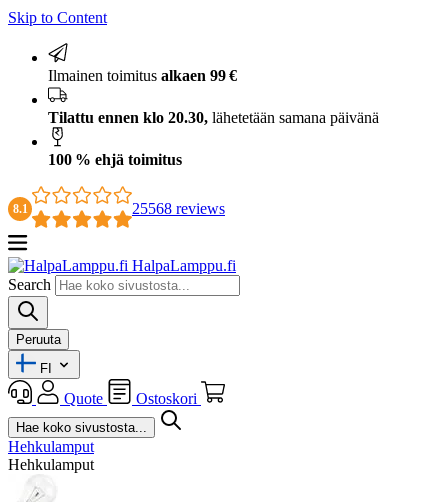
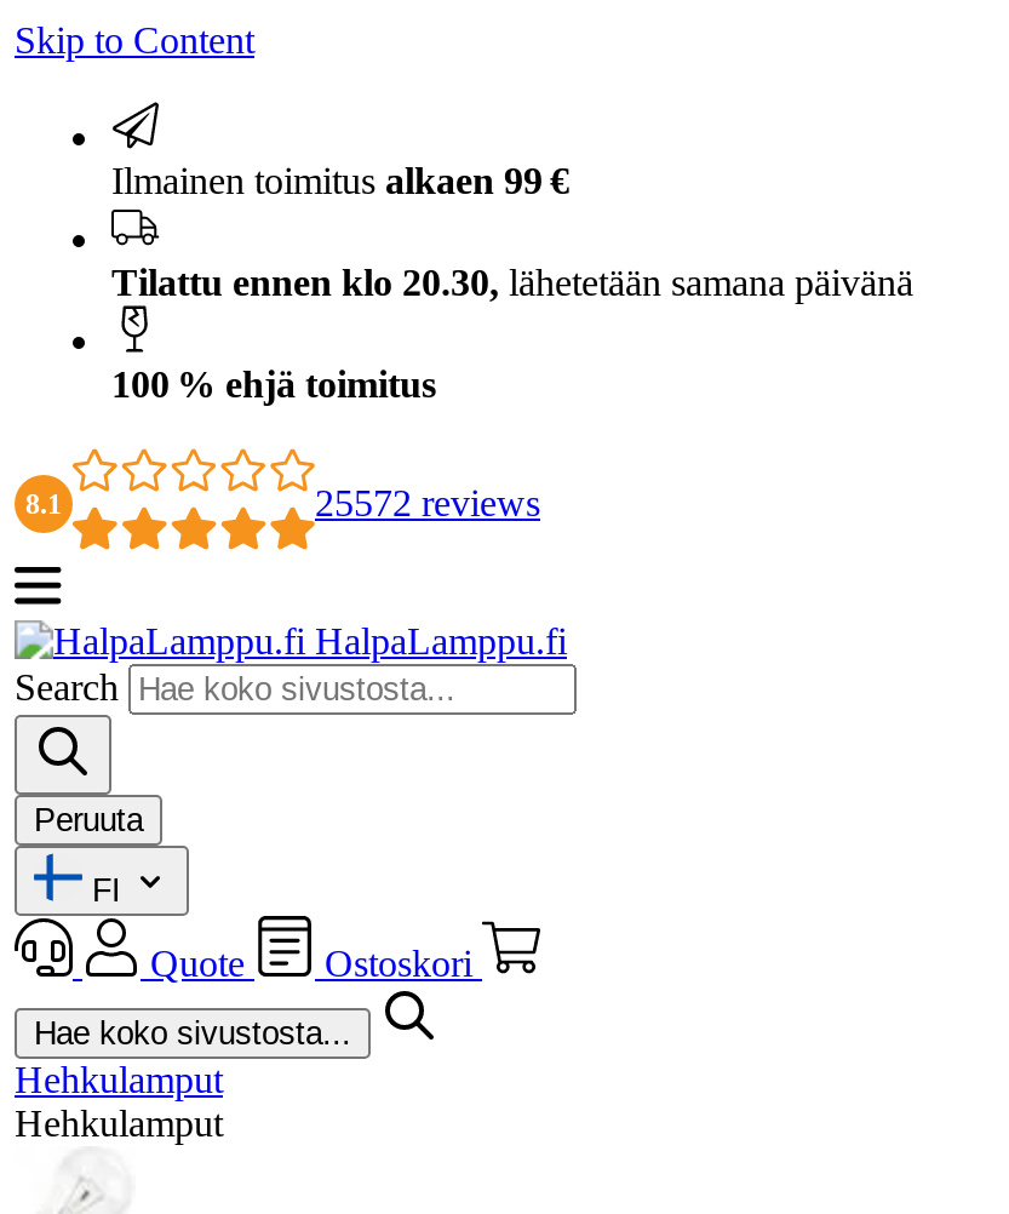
- 25568 reviews
+ 25572 reviews
